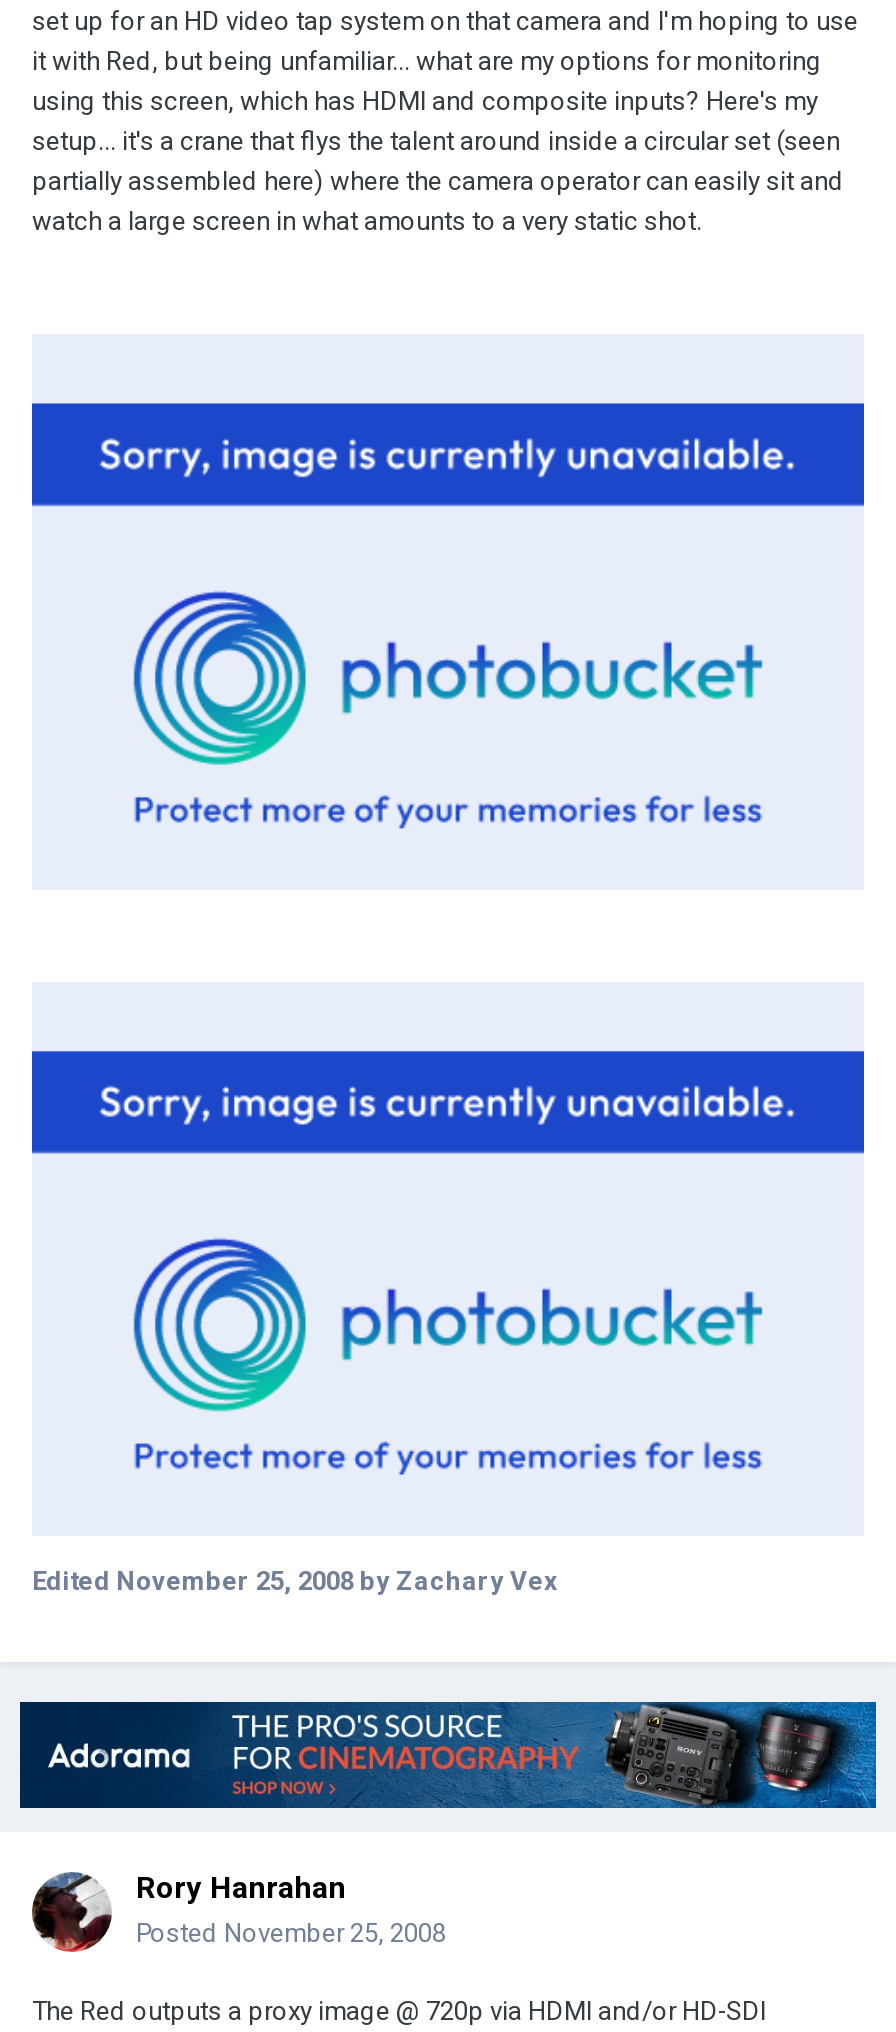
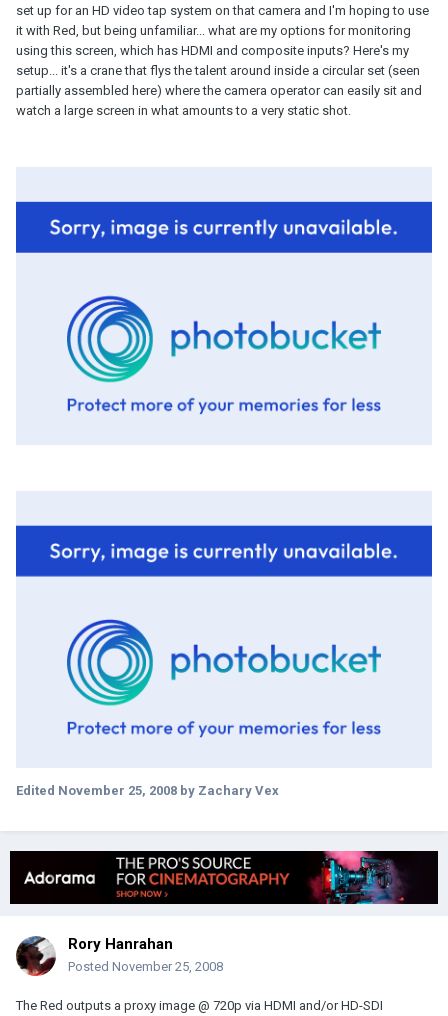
- [image]
+ [image]
